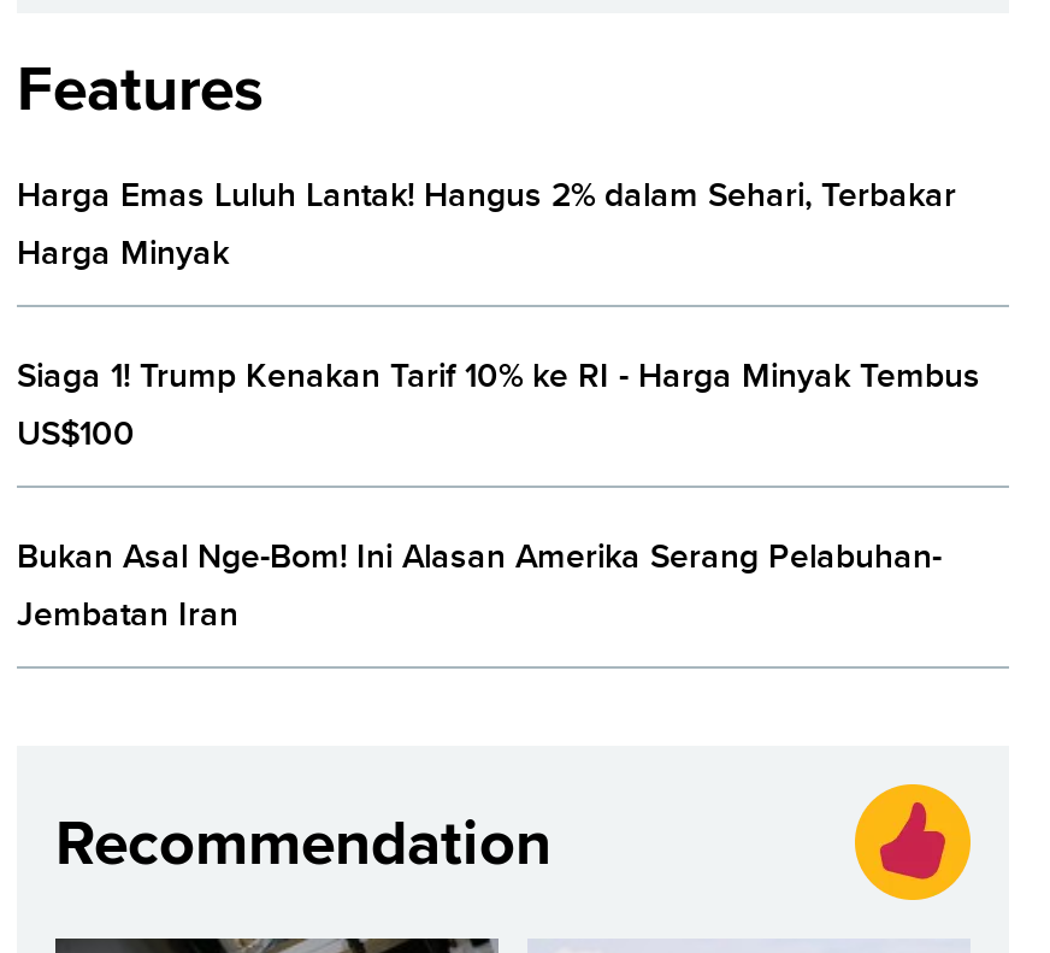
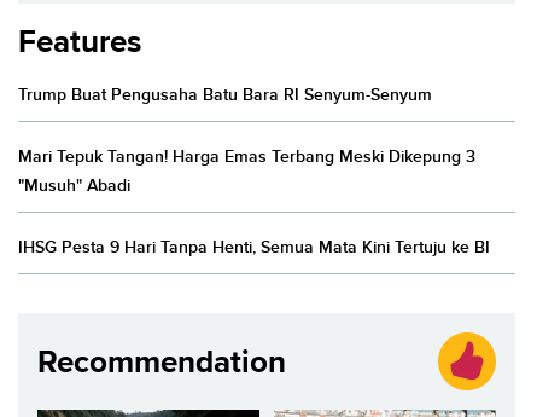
- Harga Emas Luluh Lantak! Hangus 2% dalam Sehari, Terbakar
- Harga Minyak
- Siaga 1! Trump Kenakan Tarif 10% ke RI - Harga Minyak Tembus
- US$100
- Bukan Asal Nge-Bom! Ini Alasan Amerika Serang Pelabuhan-
- Jembatan Iran
+ Trump Buat Pengusaha Batu Bara RI Senyum-Senyum
+ Mari Tepuk Tangan! Harga Emas Terbang Meski Dikepung 3
+ "Musuh" Abadi
+ IHSG Pesta 9 Hari Tanpa Henti, Semua Mata Kini Tertuju ke BI
